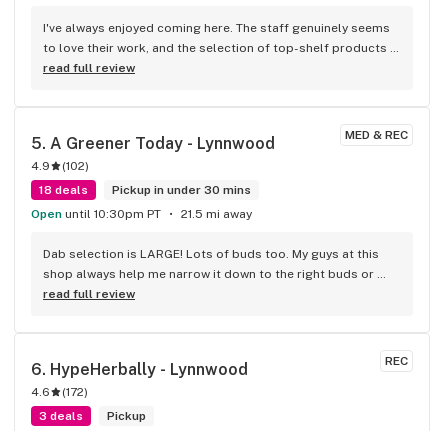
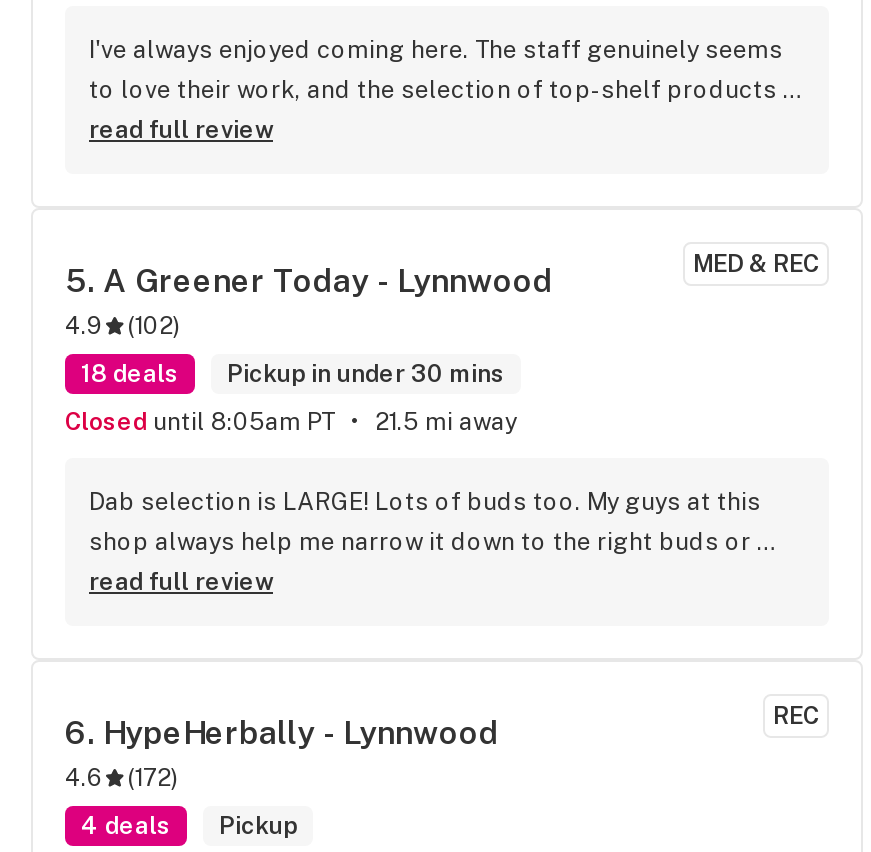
- Open until 10:30pm PT
+ Closed until 8:05am PT

- 3 deals Pickup
+ 4 deals Pickup
